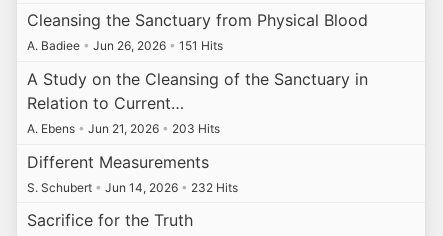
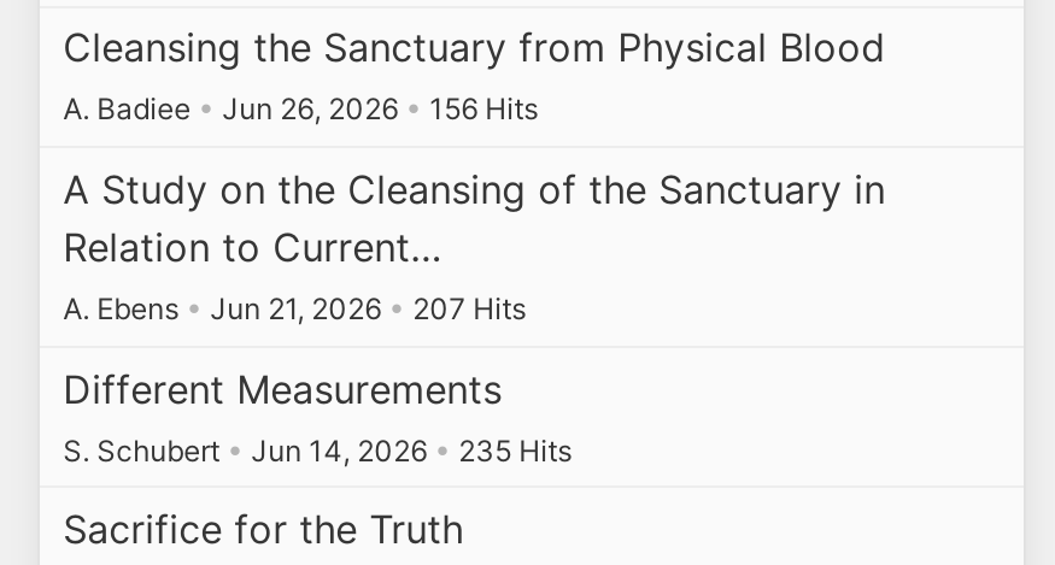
- A. Badiee • Jun 26, 2026 • 151 Hits
+ A. Badiee • Jun 26, 2026 • 156 Hits

- A. Ebens • Jun 21, 2026 • 203 Hits
+ A. Ebens • Jun 21, 2026 • 207 Hits

- S. Schubert • Jun 14, 2026 • 232 Hits
+ S. Schubert • Jun 14, 2026 • 235 Hits
